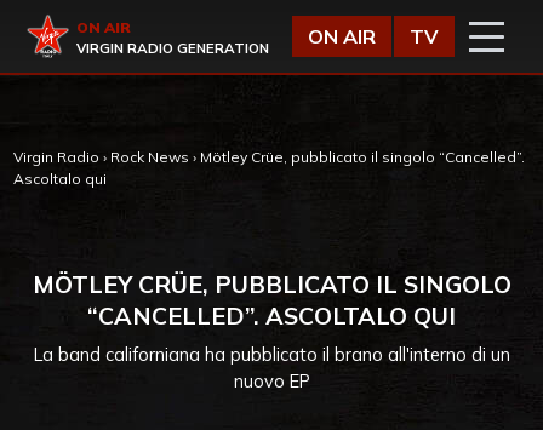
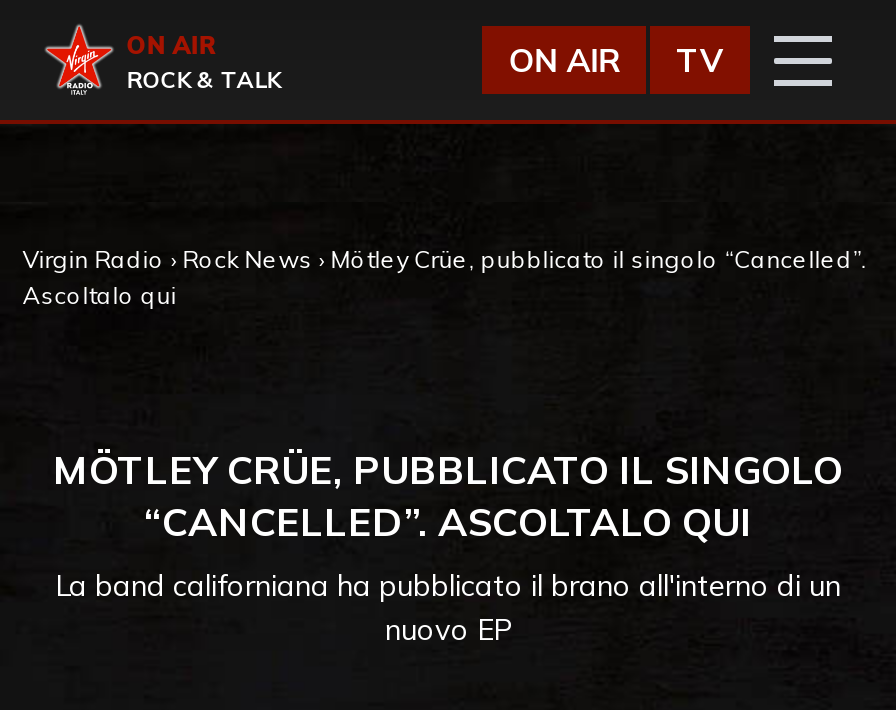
- VIRGIN RADIO GENERATION
+ ROCK & TALK
